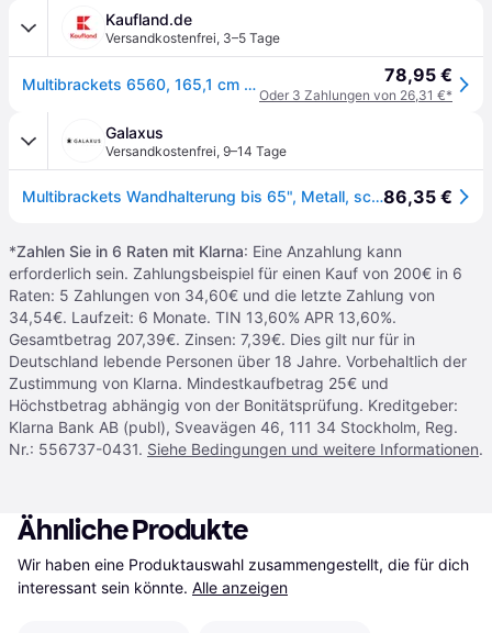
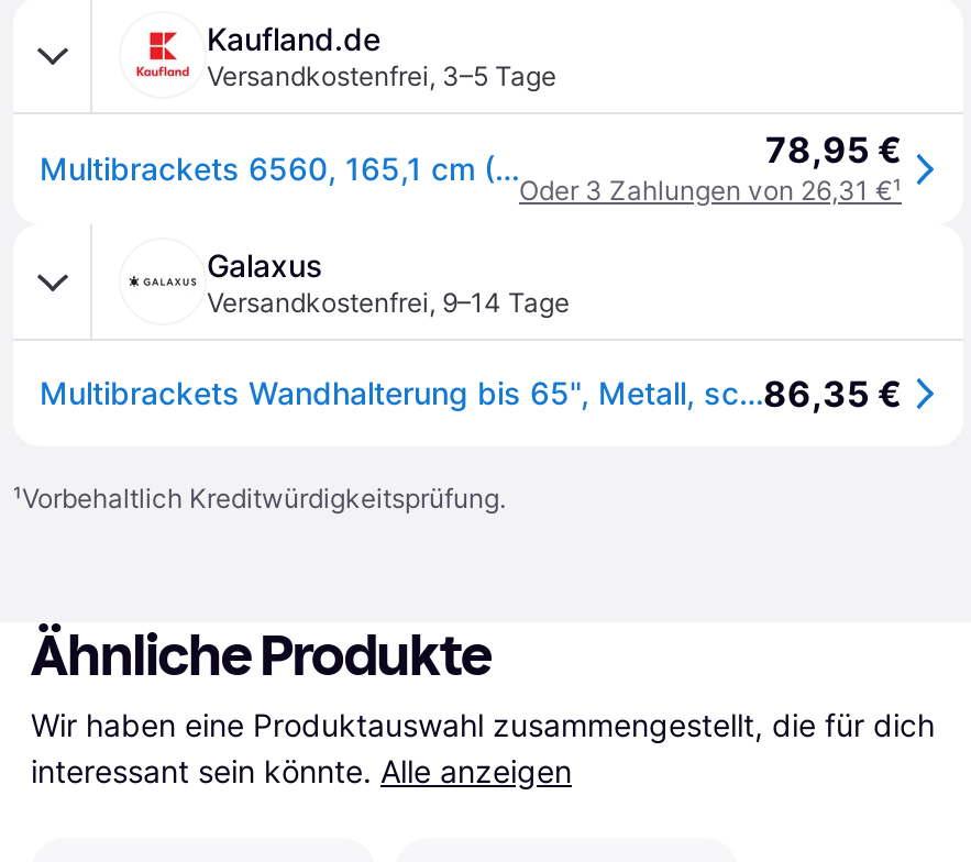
- Oder 3 Zahlungen von 26,31 €*
+ Oder 3 Zahlungen von 26,31 €¹

- *Zahlen Sie in 6 Raten mit Klarna: Eine Anzahlung kann
- erforderlich sein. Zahlungsbeispiel für einen Kauf von 200€ in 6
- Raten: 5 Zahlungen von 34,60€ und die letzte Zahlung von
- 34,54€. Laufzeit: 6 Monate. TIN 13,60% APR 13,60%.
- Gesamtbetrag 207,39€. Zinsen: 7,39€. Dies gilt nur für in
- Deutschland lebende Personen über 18 Jahre. Vorbehaltlich der
- Zustimmung von Klarna. Mindestkaufbetrag 25€ und
- Höchstbetrag abhängig von der Bonitätsprüfung. Kreditgeber:
- Klarna Bank AB (publ), Sveavägen 46, 111 34 Stockholm, Reg.
- Nr.: 556737-0431. Siehe Bedingungen und weitere Informationen.
+ ¹Vorbehaltlich Kreditwürdigkeitsprüfung.
